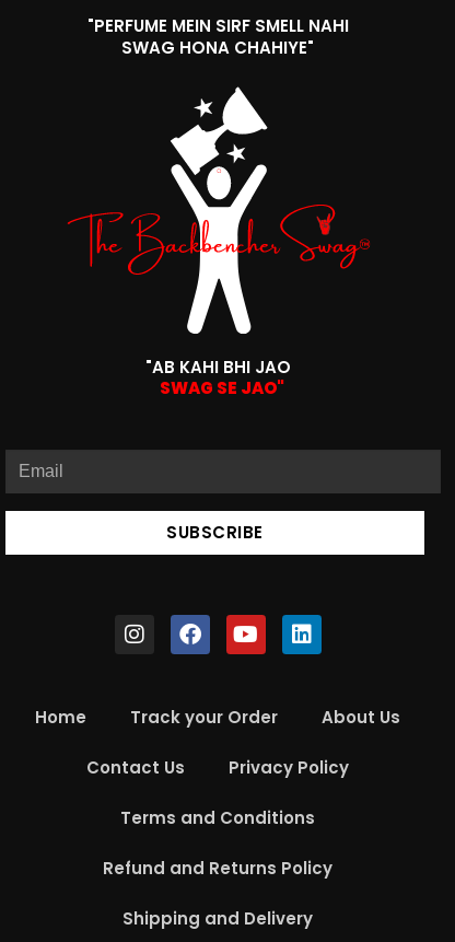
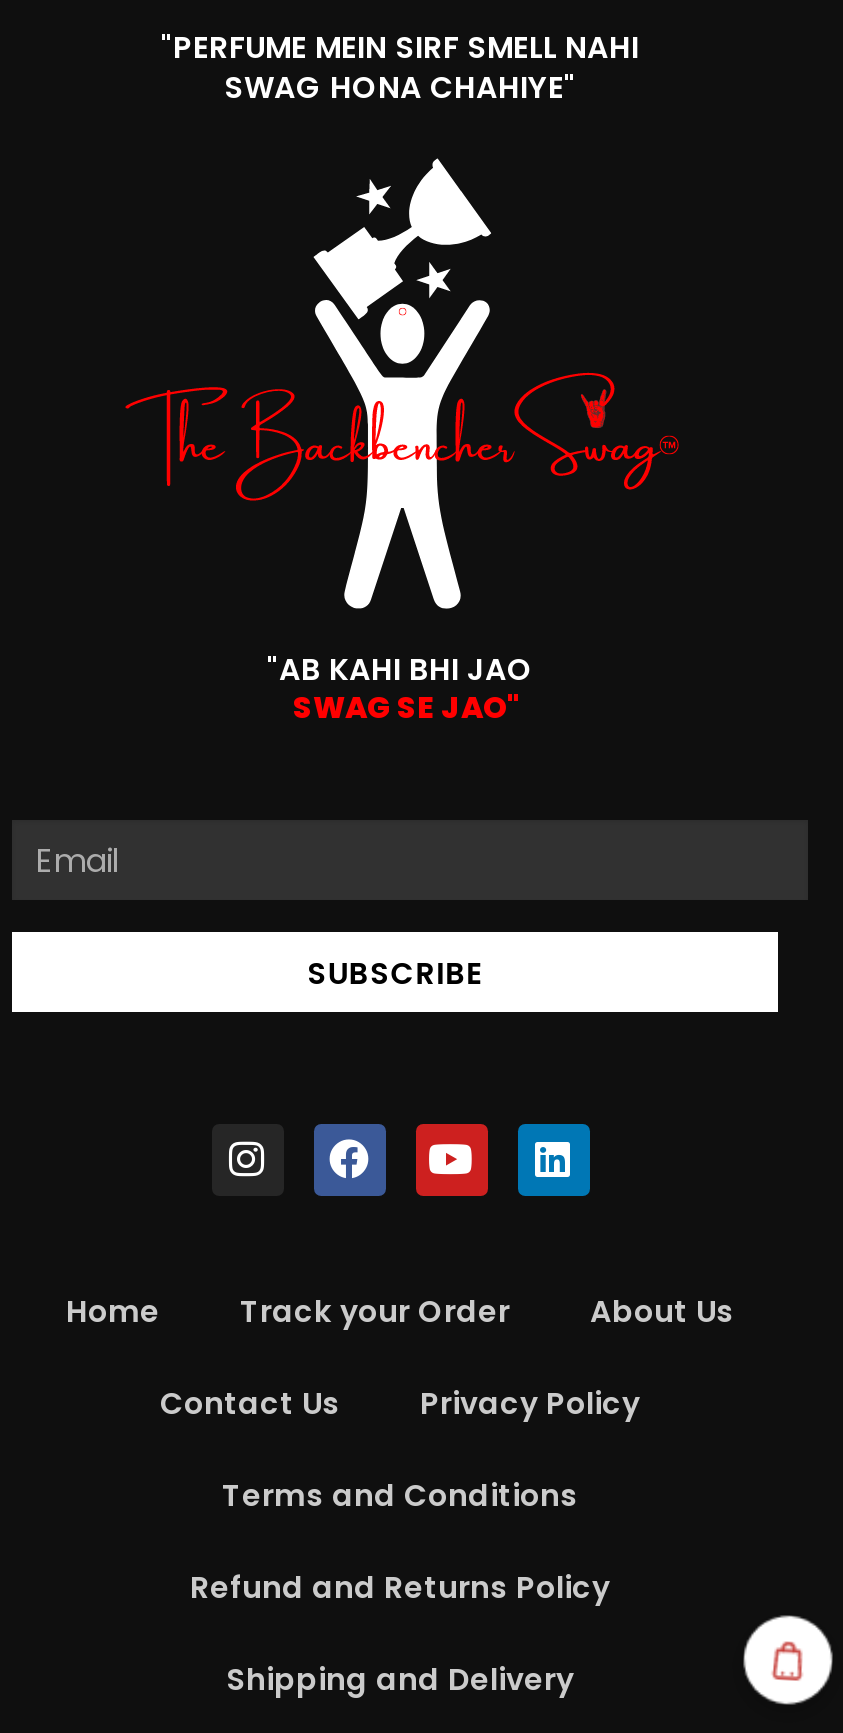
+ [image]
